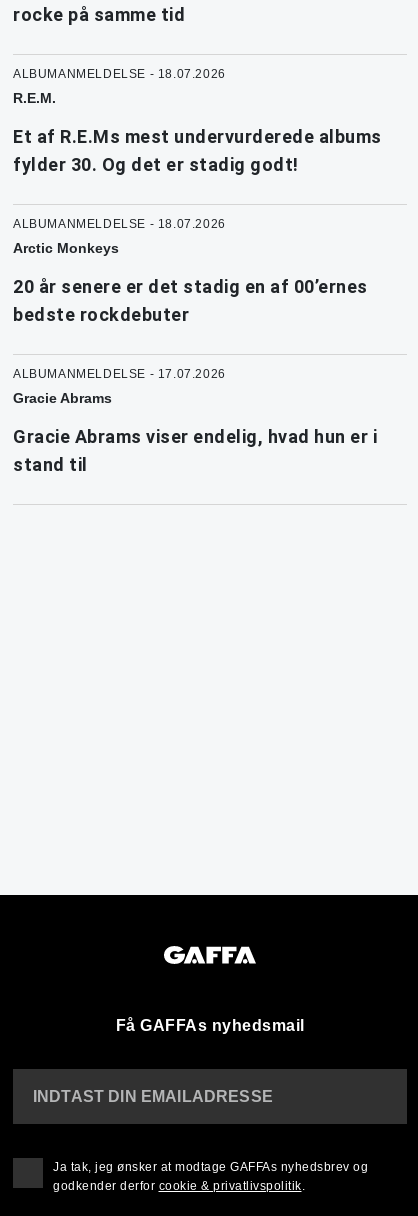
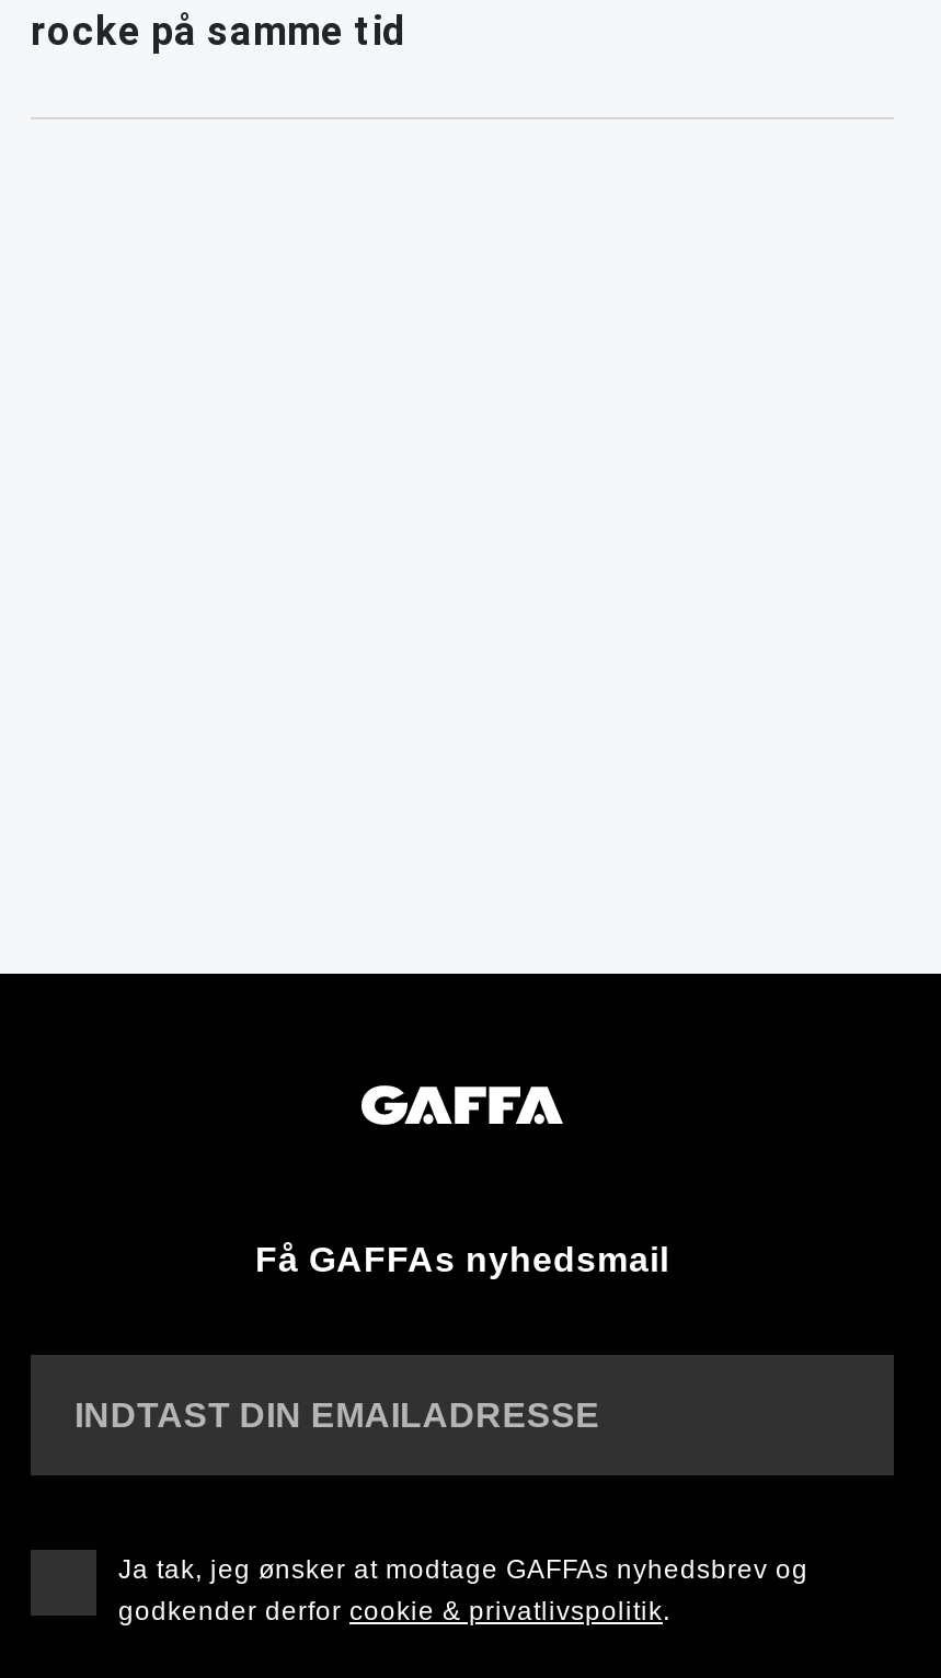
- ALBUMANMELDELSE - 18.07.2026
- R.E.M.
- Et af R.E.Ms mest undervurderede albums
- fylder 30. Og det er stadig godt!
- ALBUMANMELDELSE - 18.07.2026
- Arctic Monkeys
- 20 år senere er det stadig en af 00’ernes
- bedste rockdebuter
- ALBUMANMELDELSE - 17.07.2026
- Gracie Abrams
- Gracie Abrams viser endelig, hvad hun er i
- stand til
